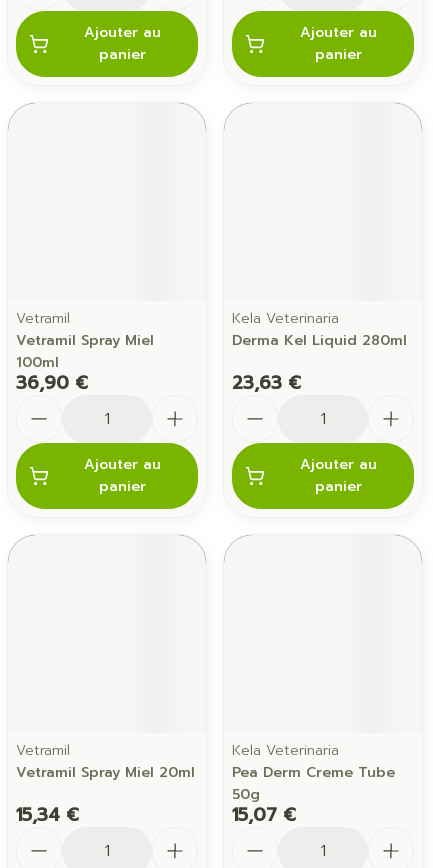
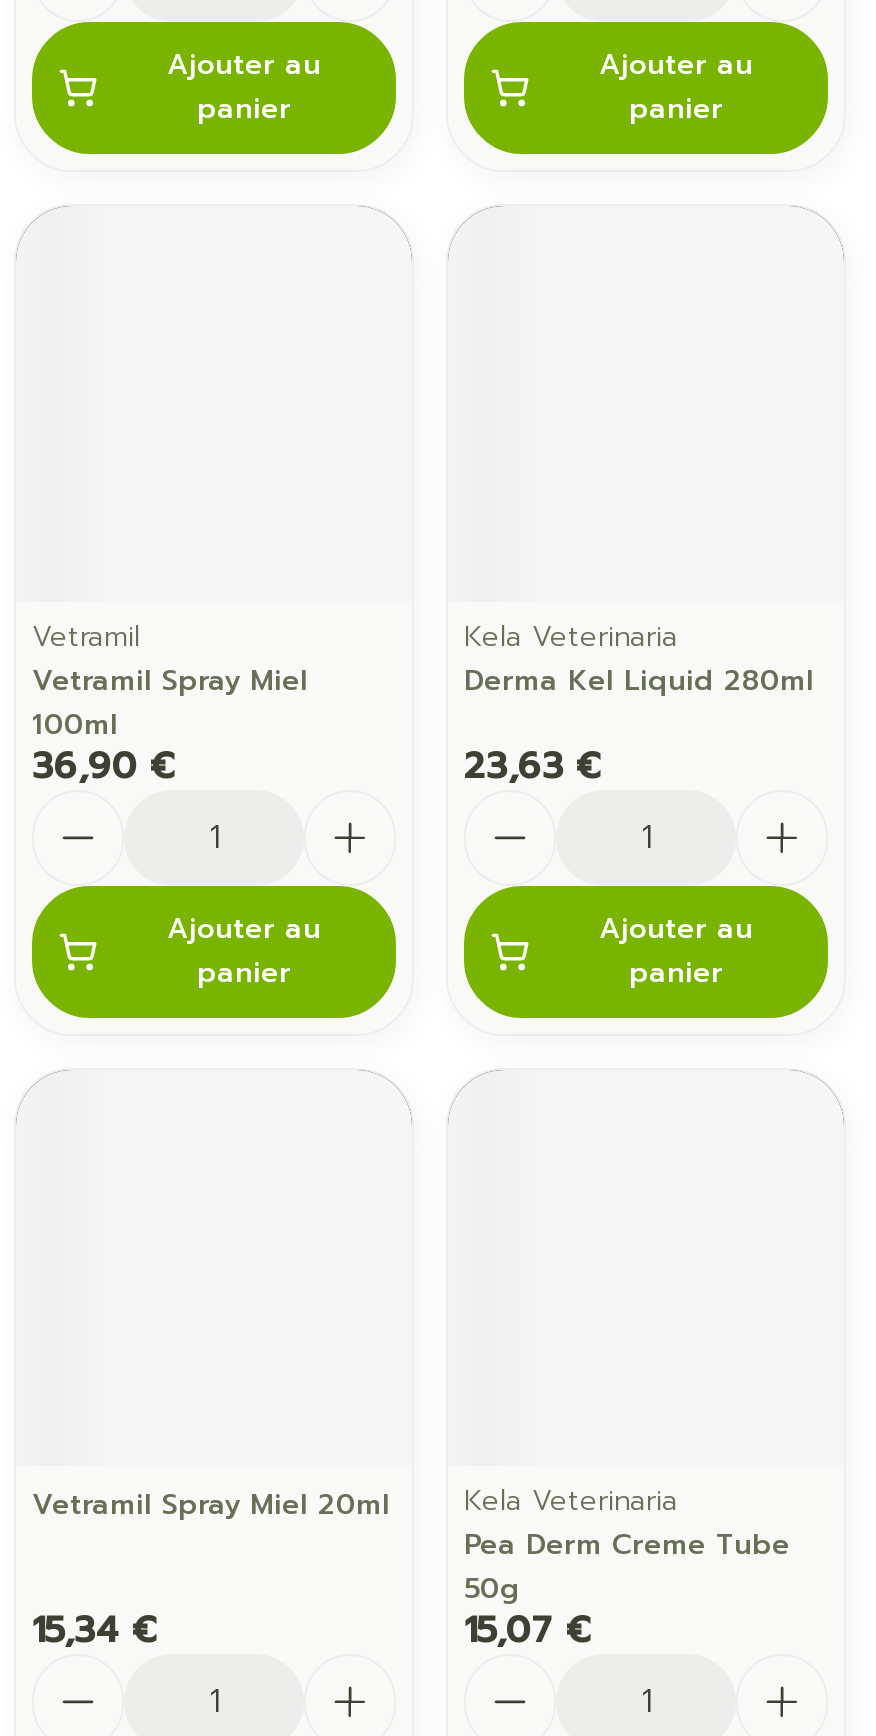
- Vetramil

moved up: Vetramil Spray Miel 20ml
